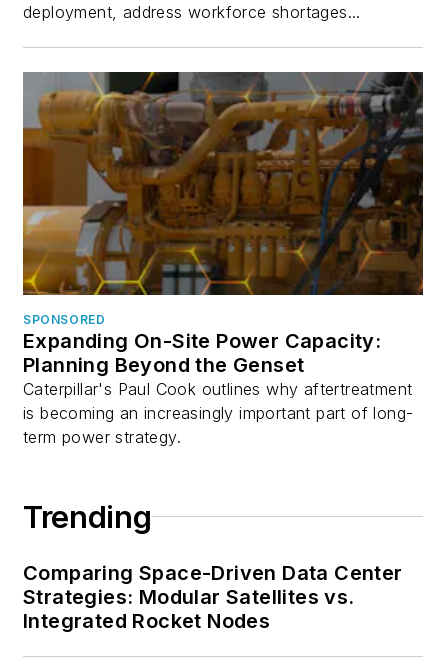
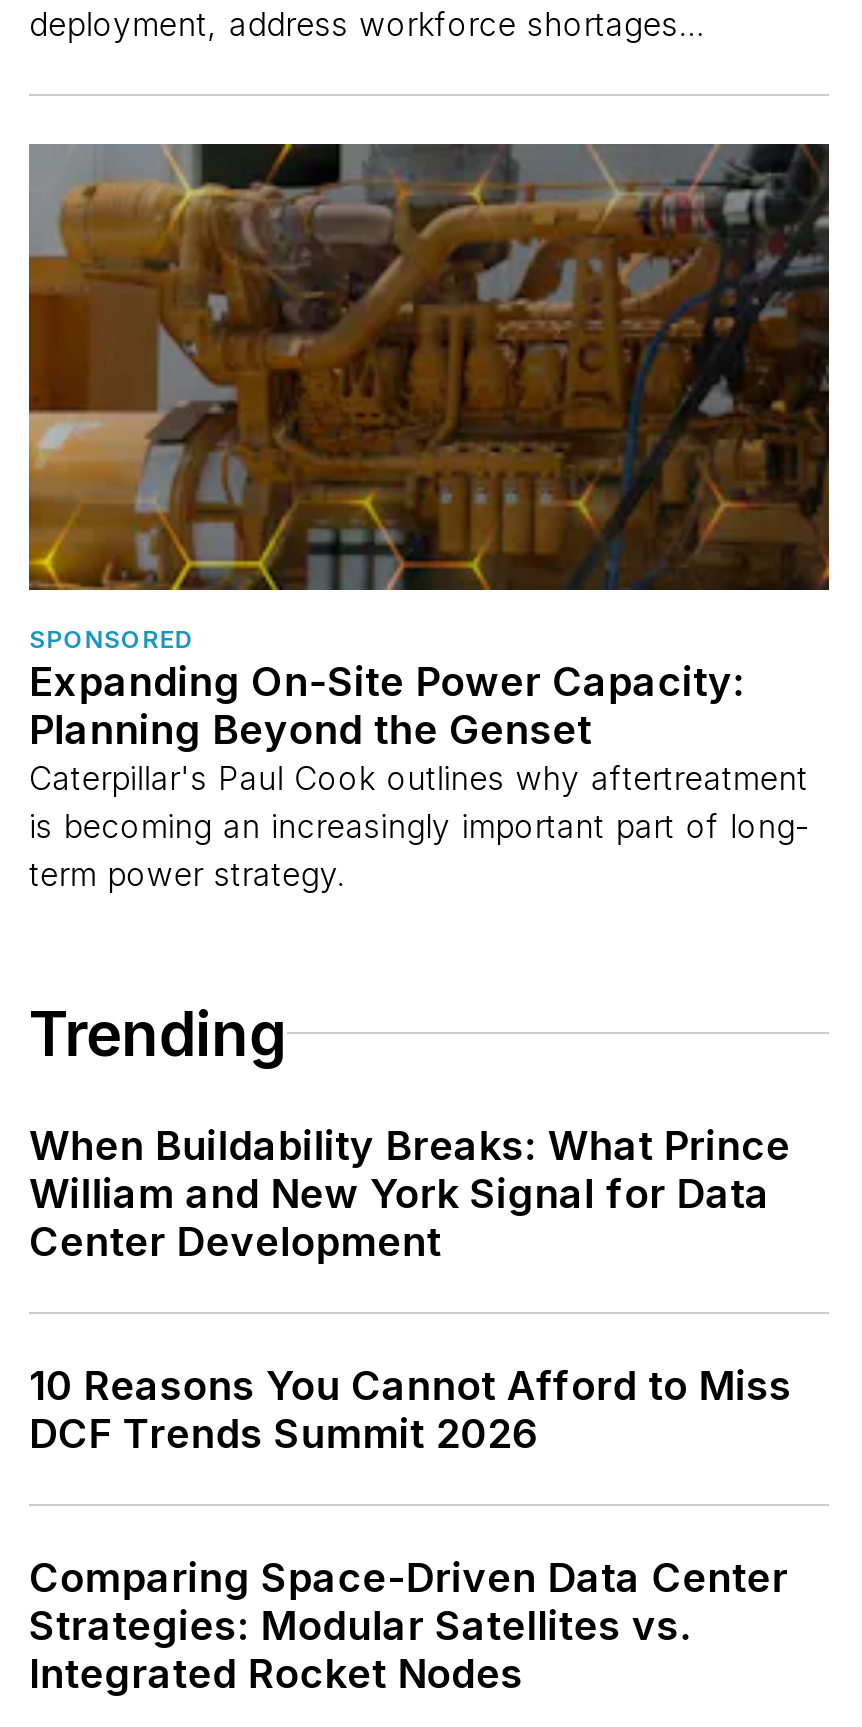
+ When Buildability Breaks: What Prince
+ William and New York Signal for Data
+ Center Development
+ 10 Reasons You Cannot Afford to Miss
+ DCF Trends Summit 2026
